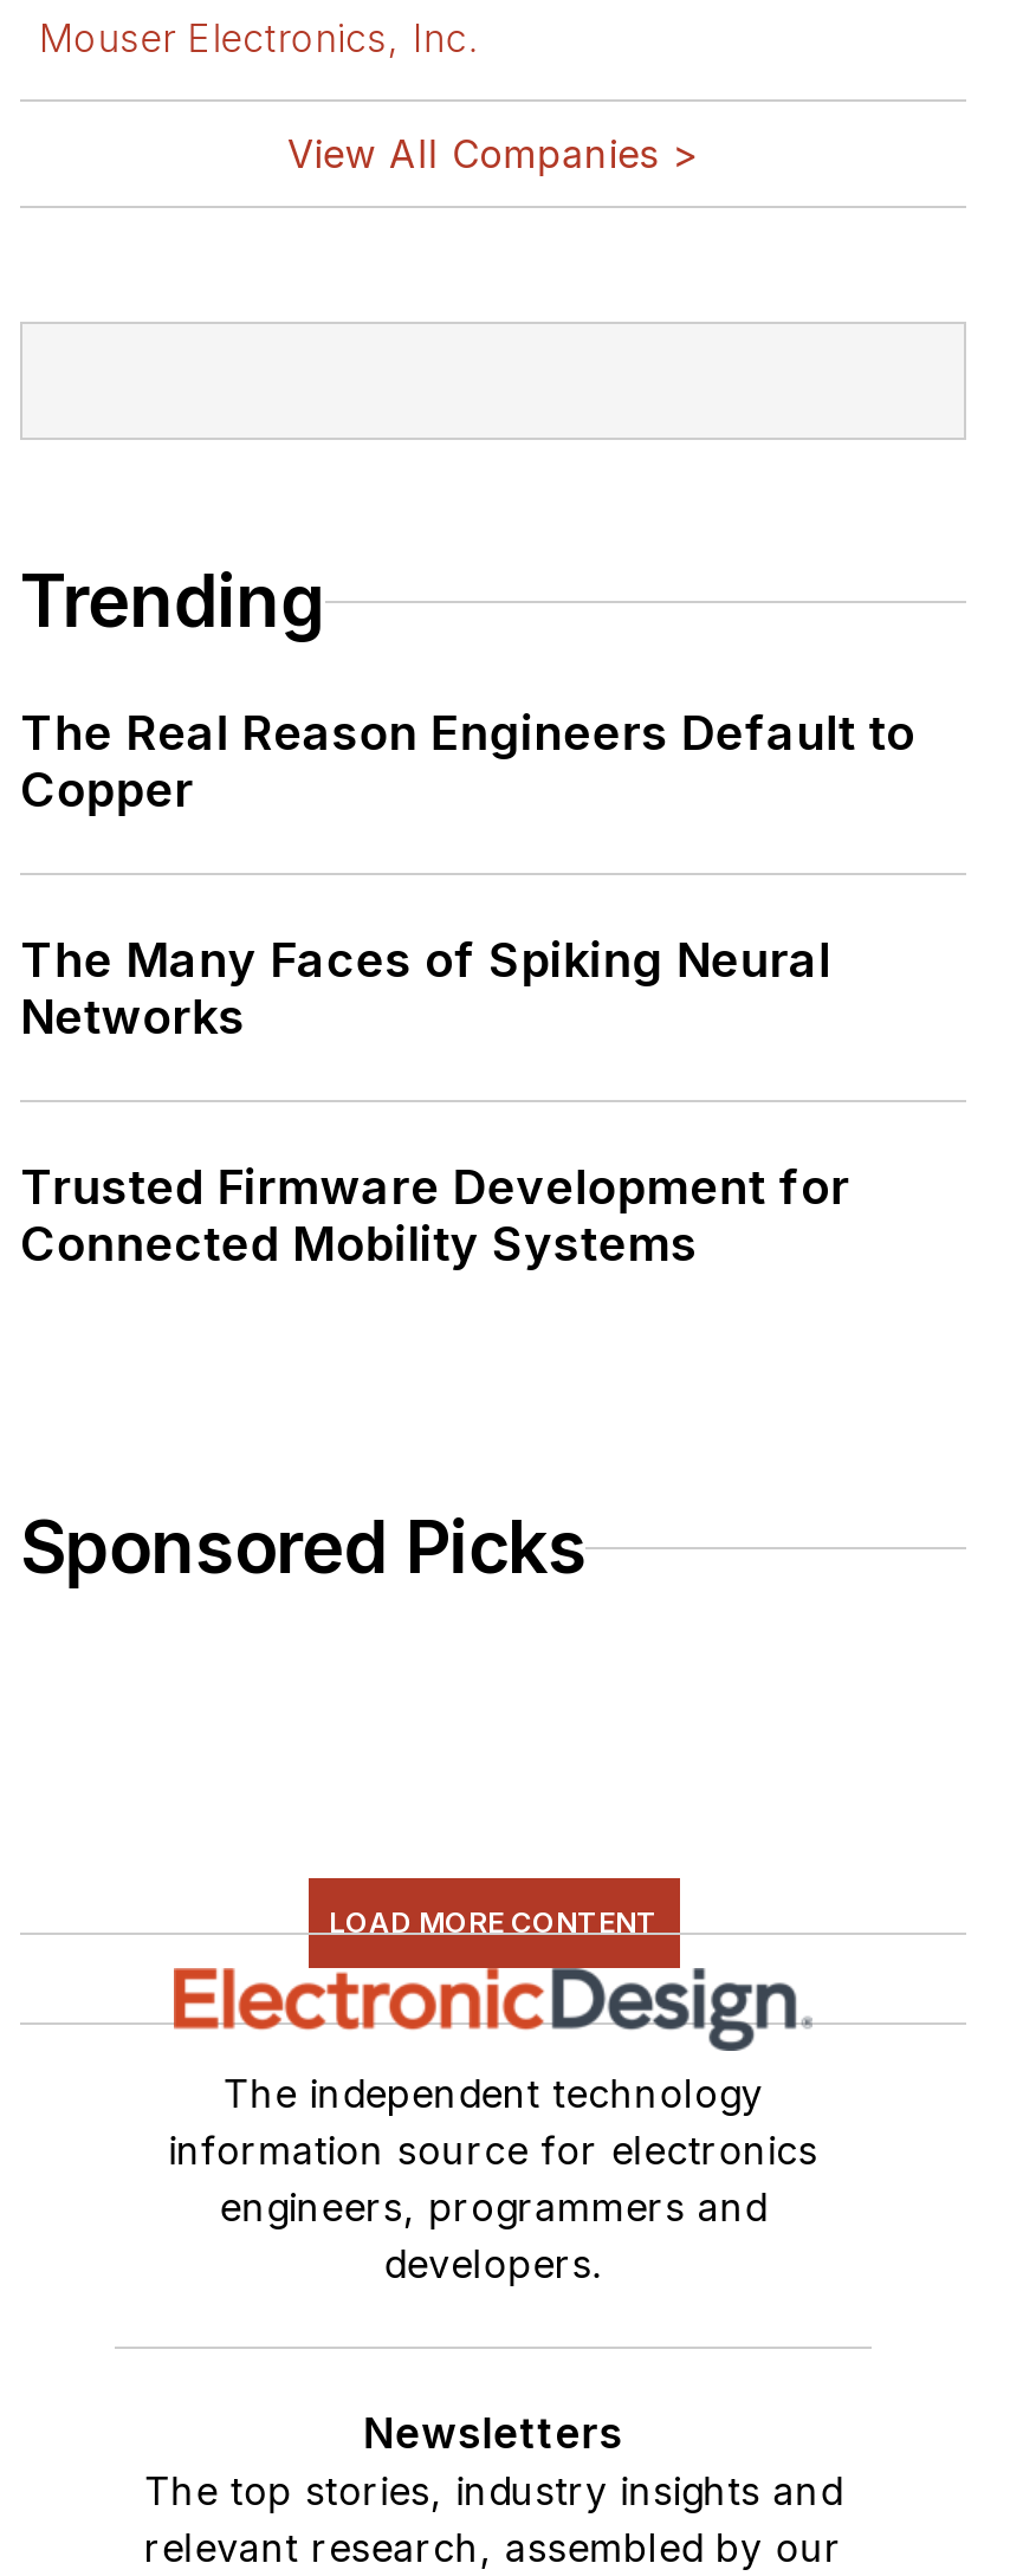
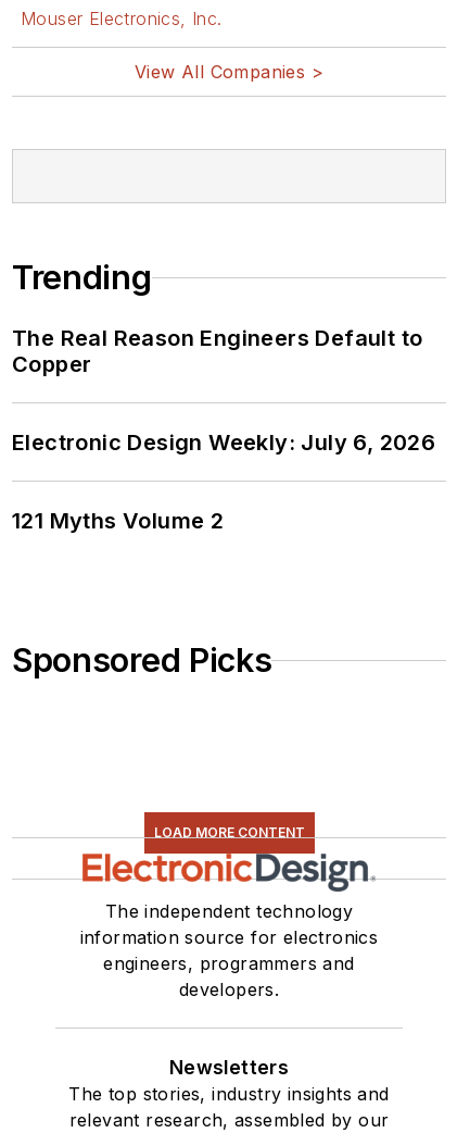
- The Many Faces of Spiking Neural
- Networks
+ Electronic Design Weekly: July 6, 2026

- Trusted Firmware Development for
- Connected Mobility Systems
+ 121 Myths Volume 2
